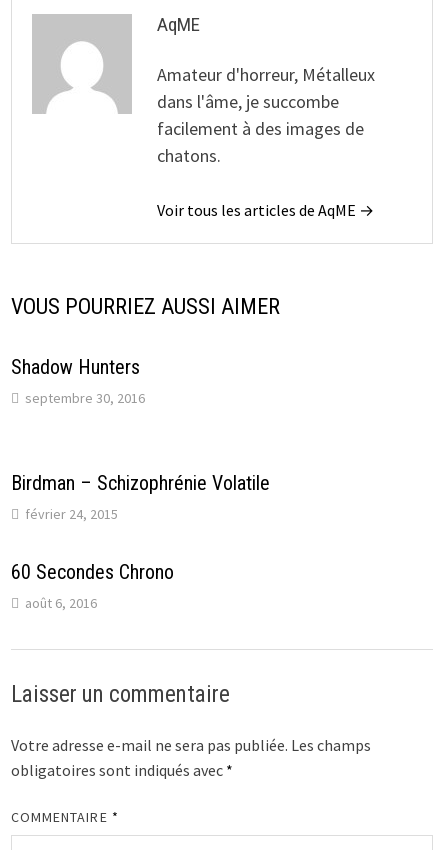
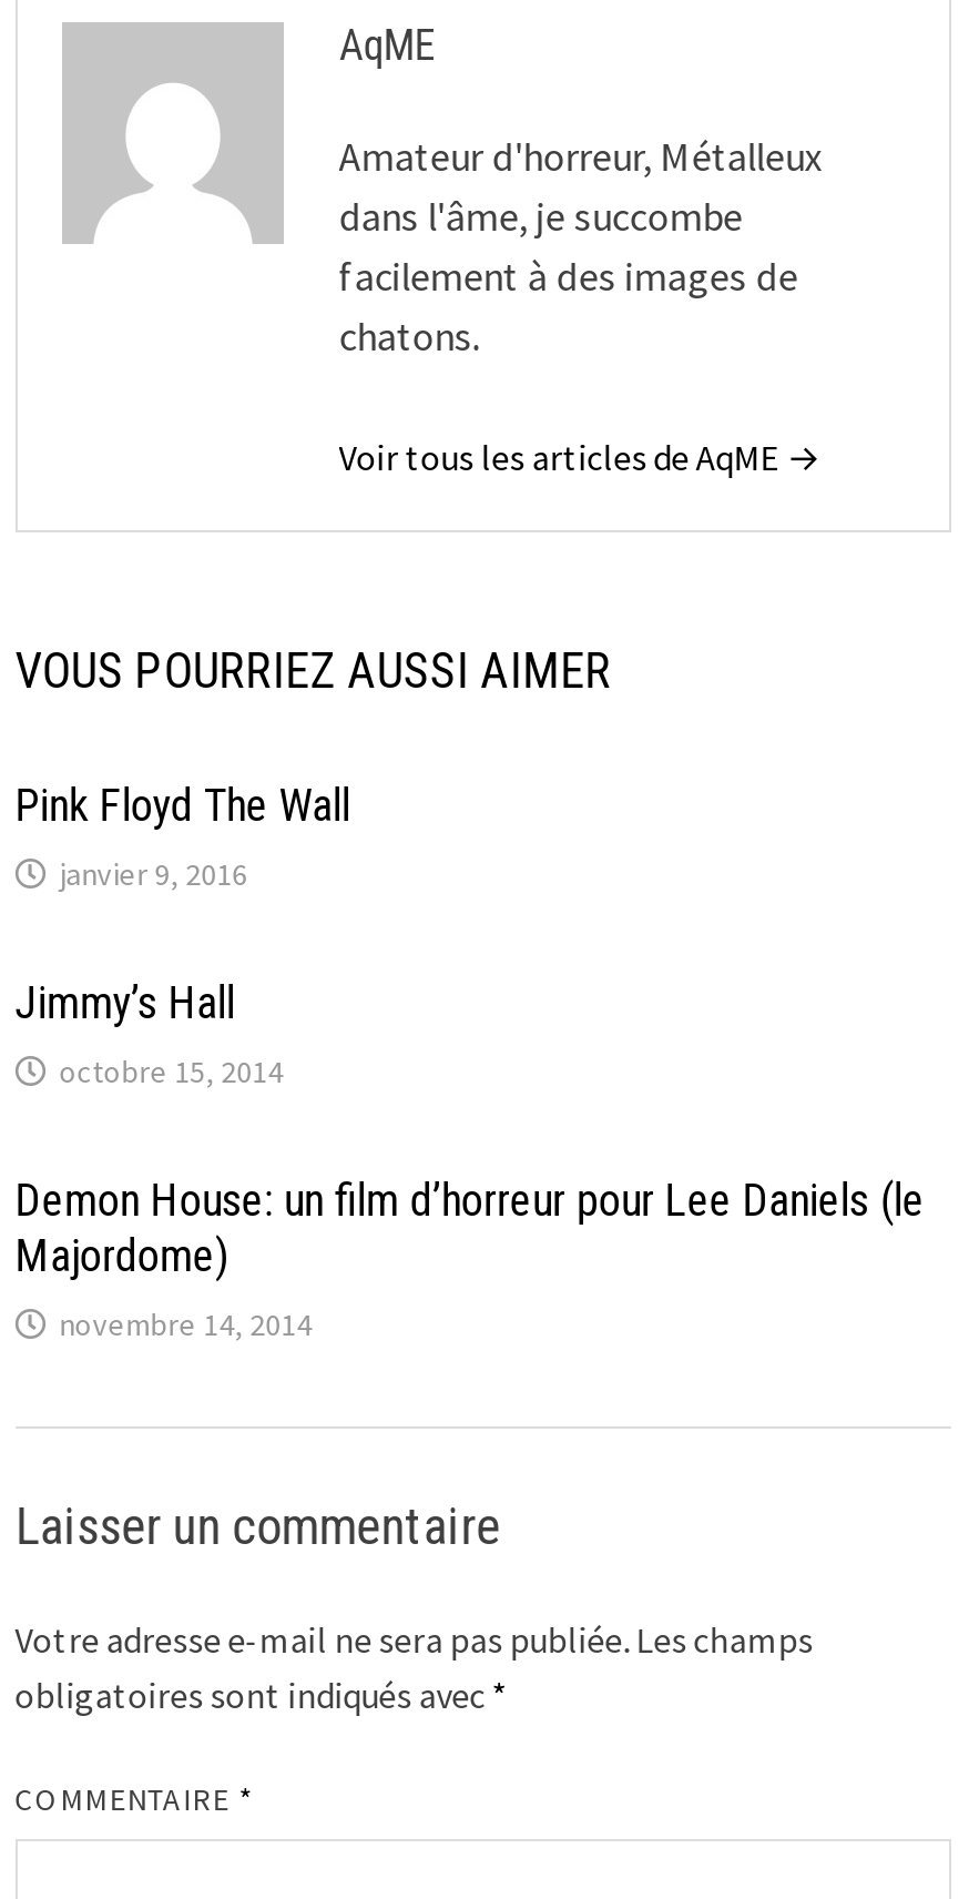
- Shadow Hunters
- septembre 30, 2016
+ Pink Floyd The Wall
+ janvier 9, 2016

- Birdman – Schizophrénie Volatile
- février 24, 2015
+ Jimmy’s Hall
+ octobre 15, 2014

- 60 Secondes Chrono
- août 6, 2016
+ Demon House: un film d’horreur pour Lee Daniels (le
+ Majordome)
+ novembre 14, 2014
